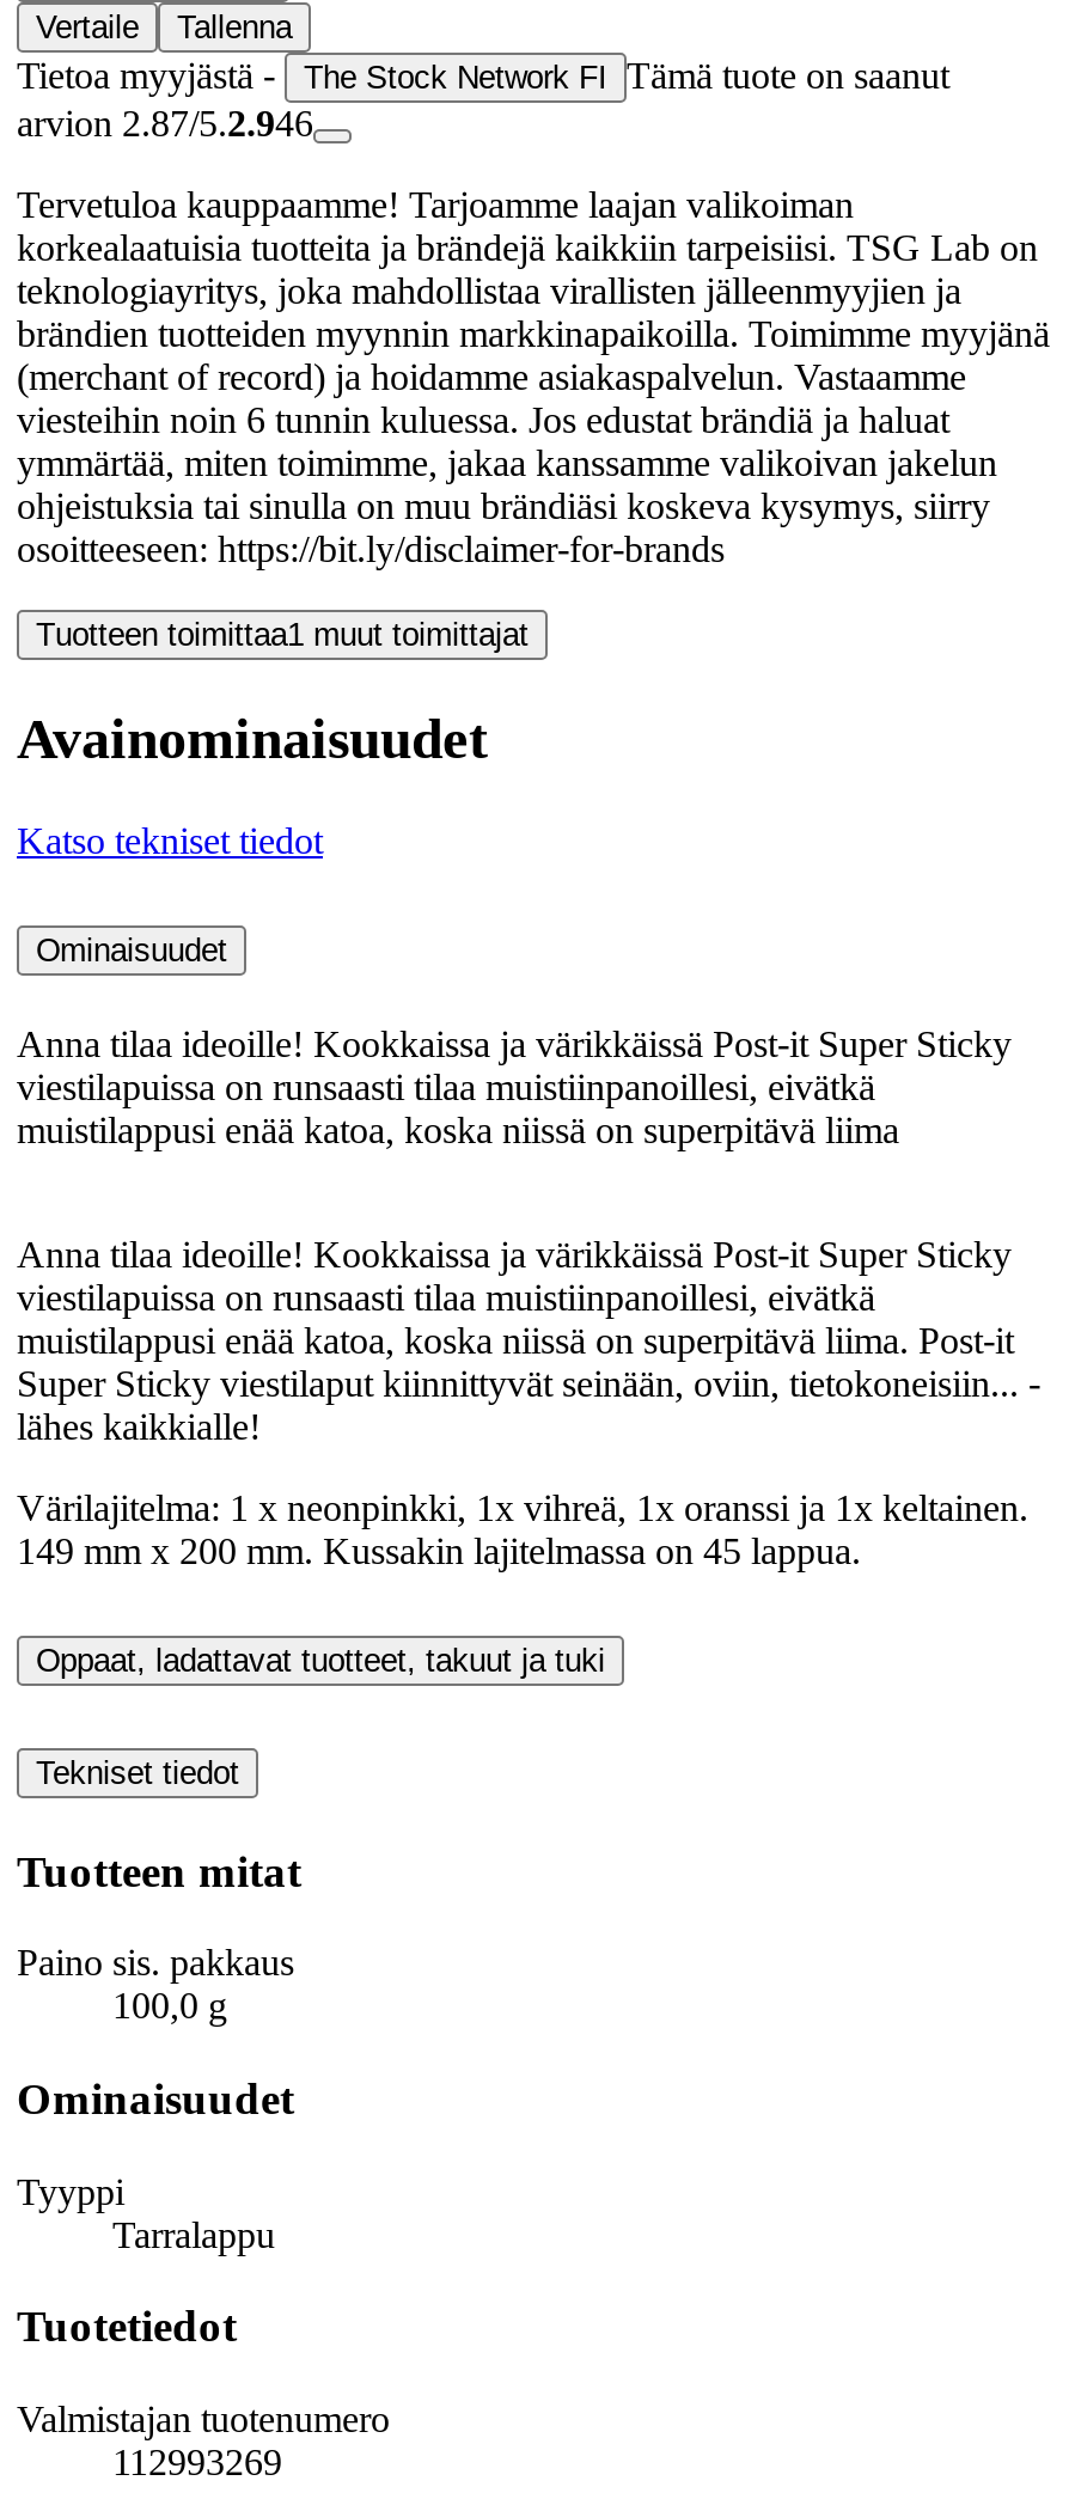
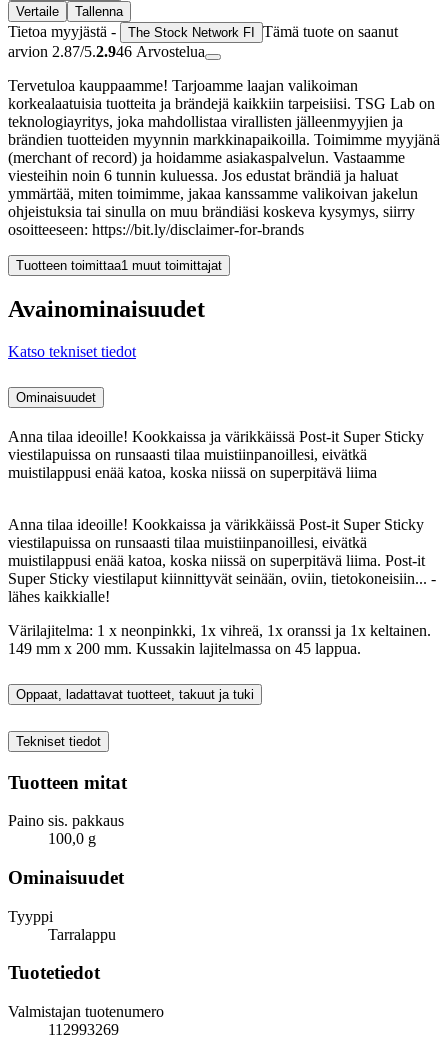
- arvion 2.87/5.2.946
+ arvion 2.87/5.2.946 Arvostelua
